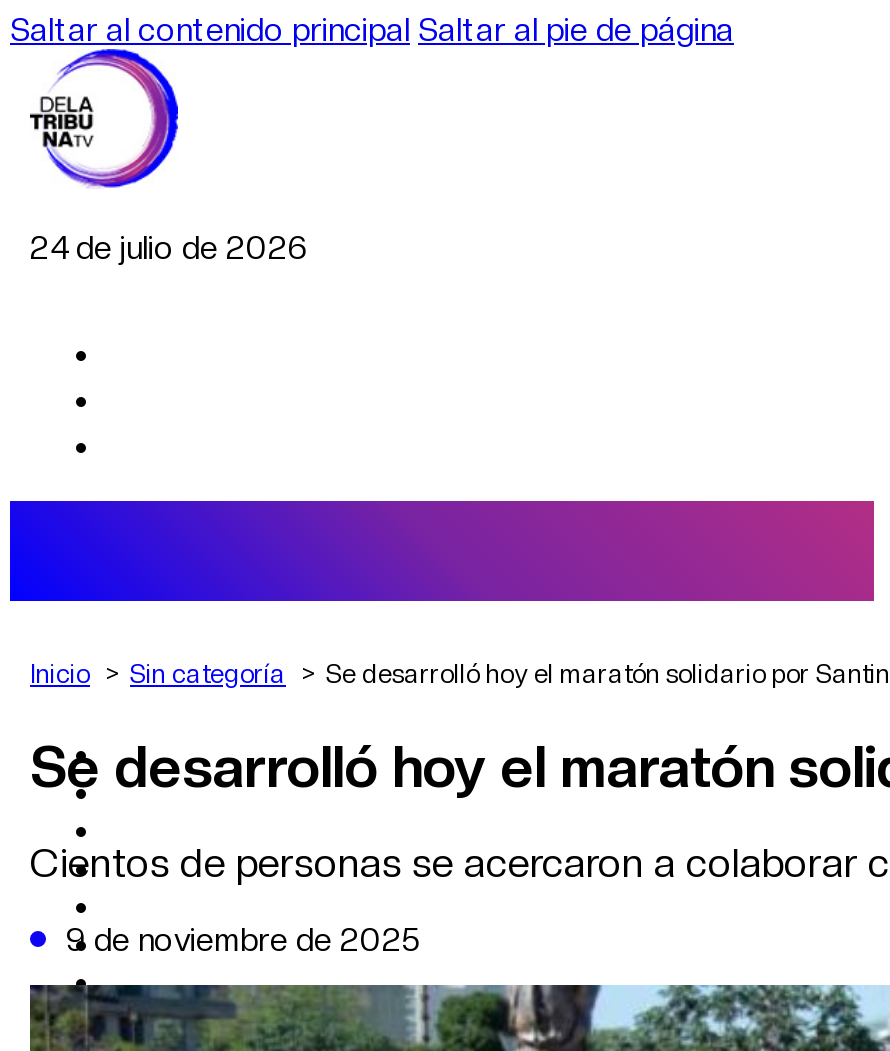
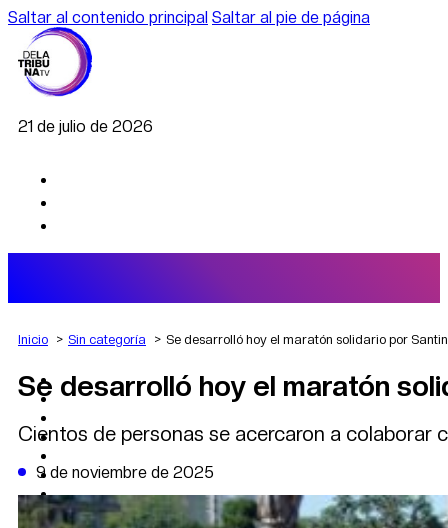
- 24 de julio de 2026
+ 21 de julio de 2026
